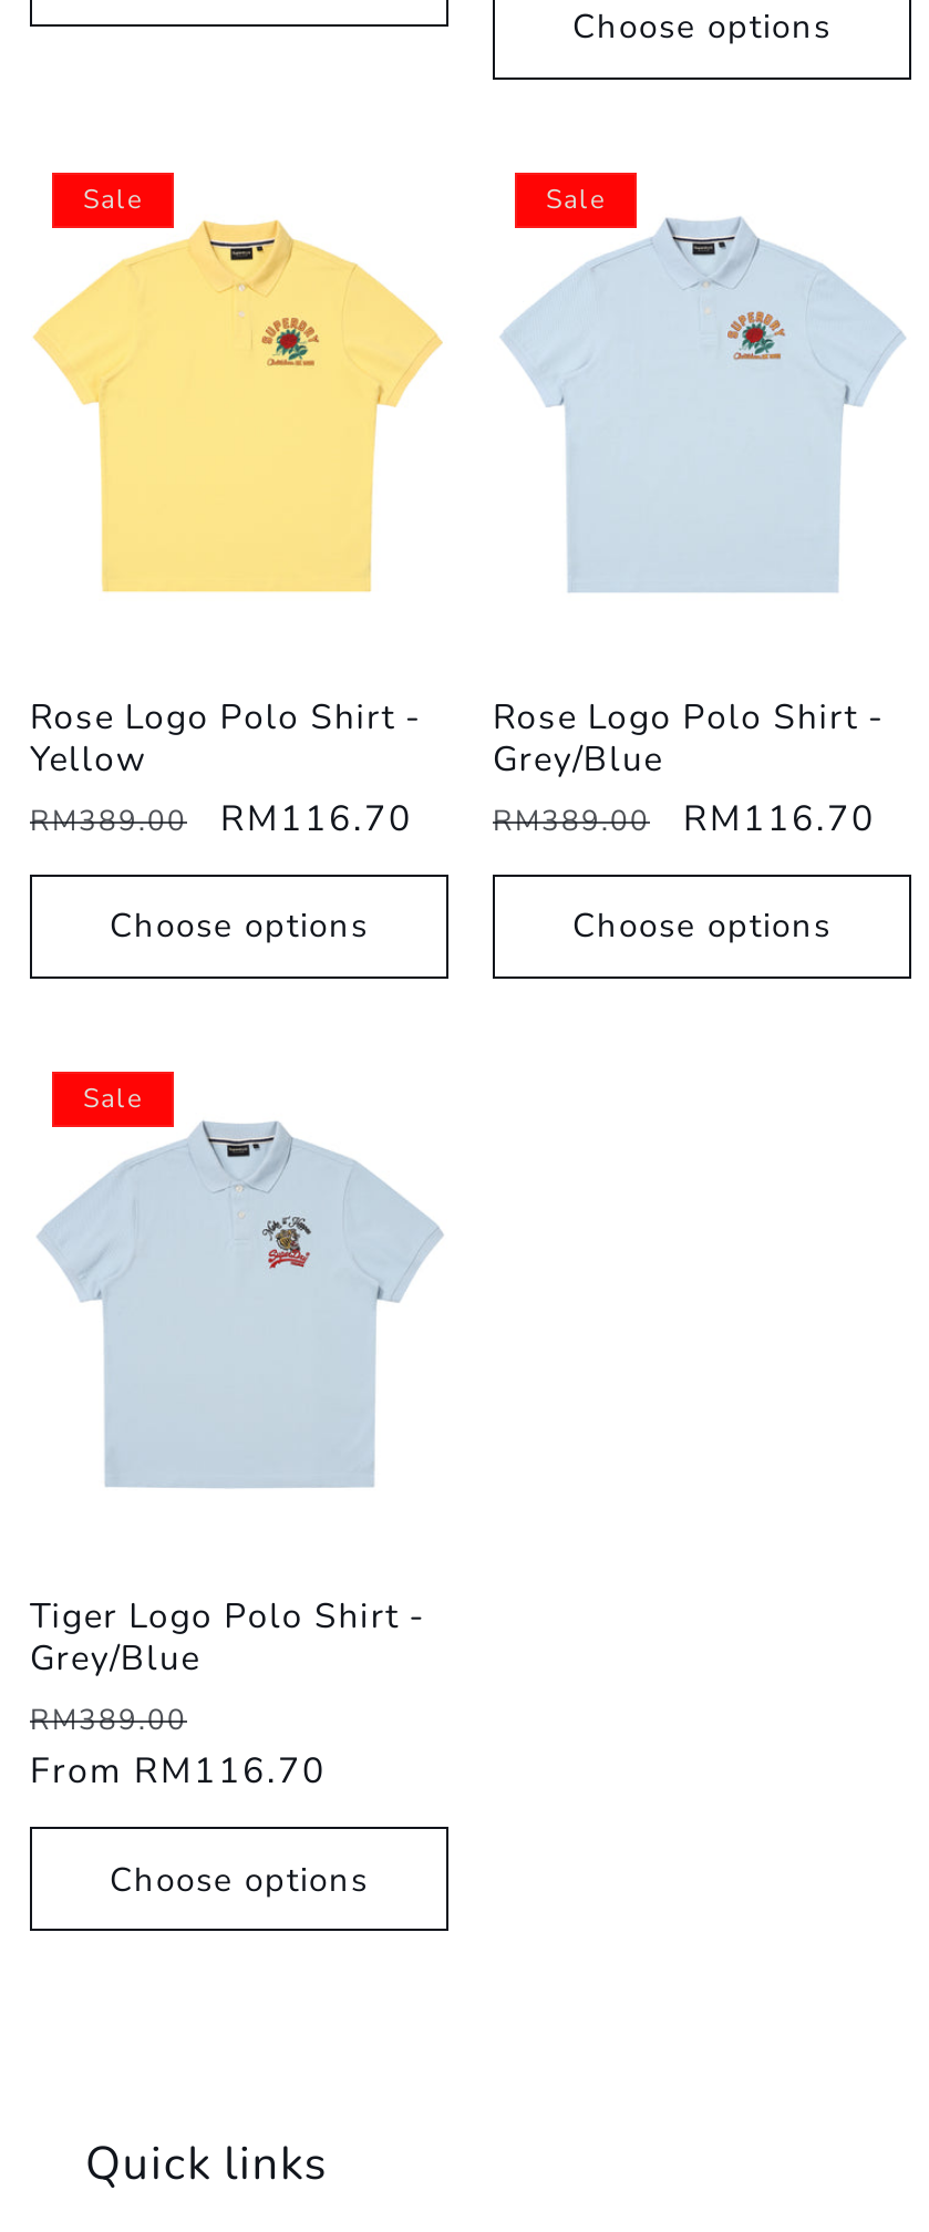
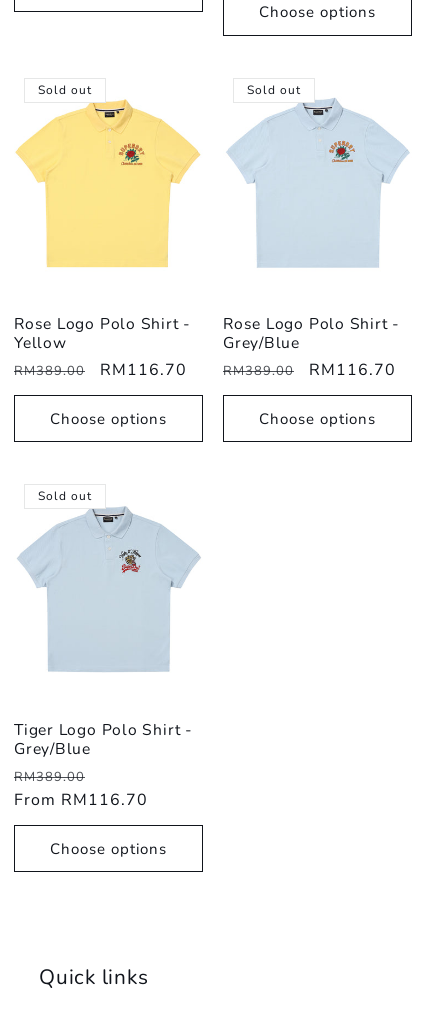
- Sale
+ Sold out

- Sale
+ Sold out

- Sale
+ Sold out
